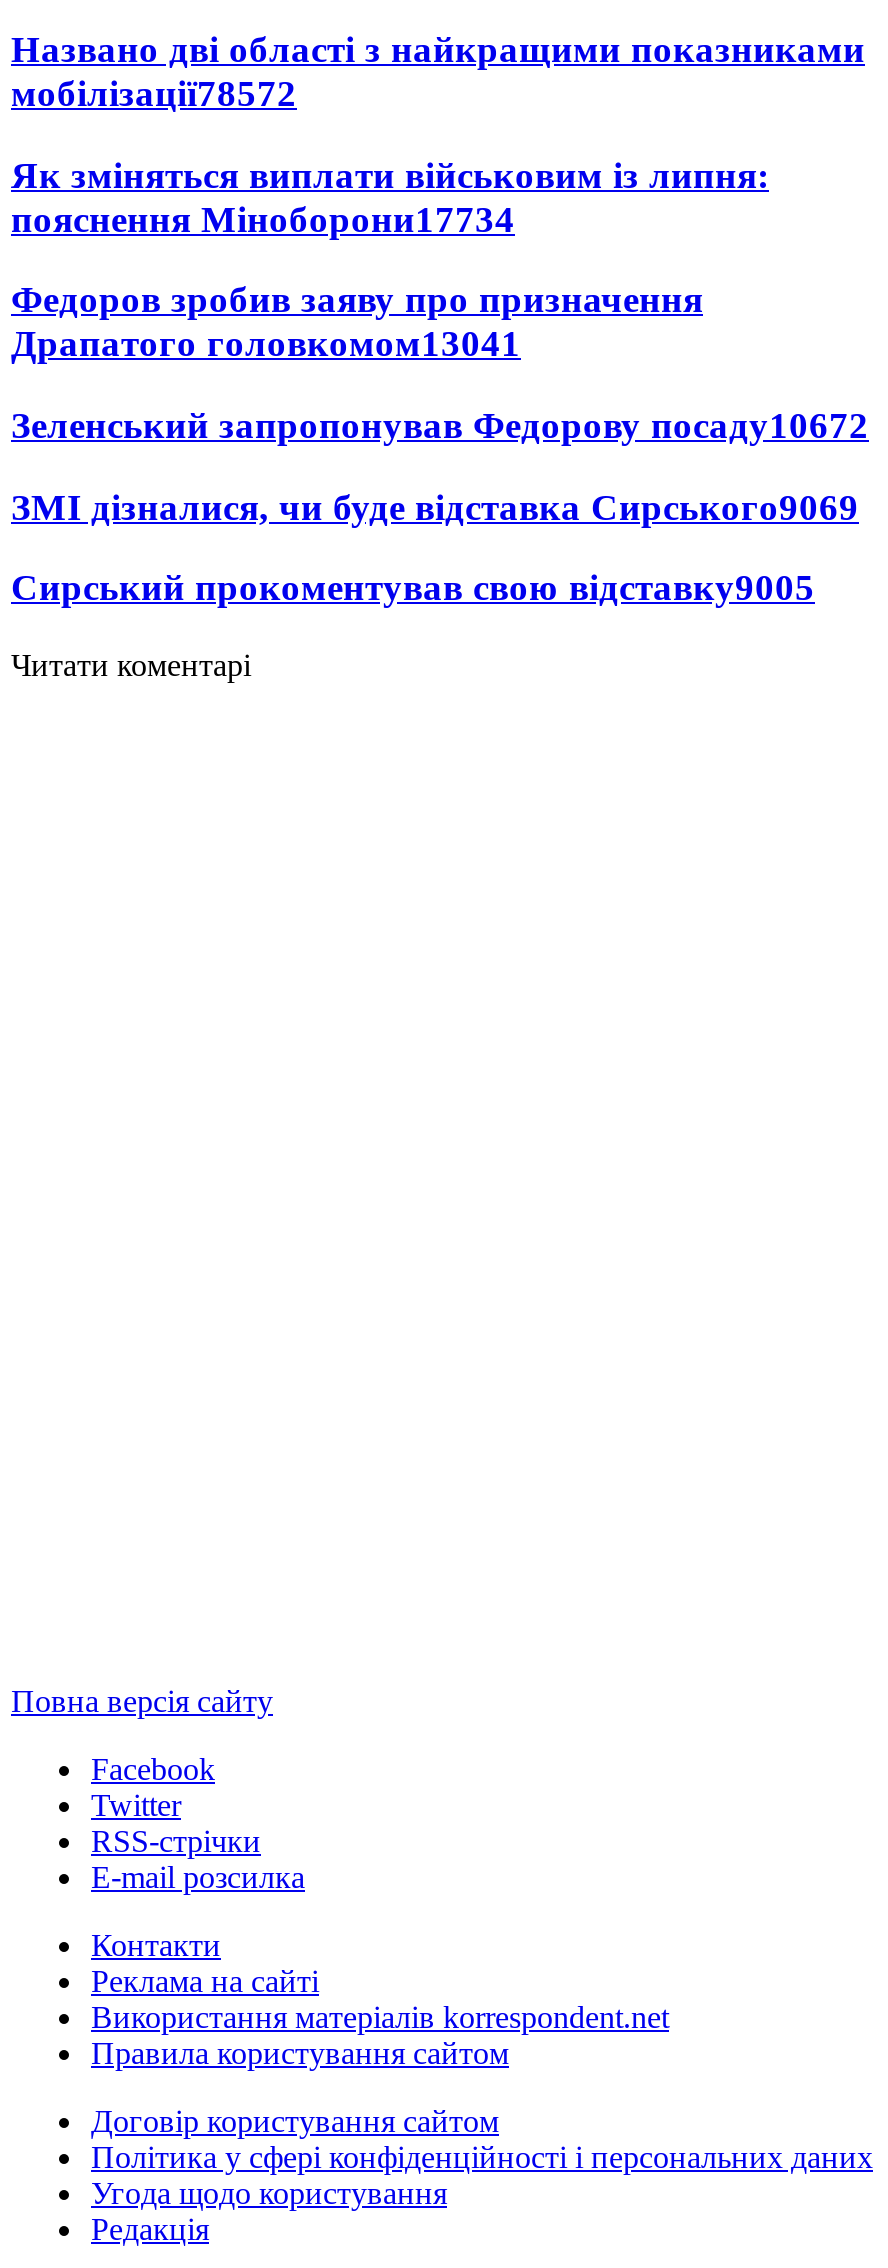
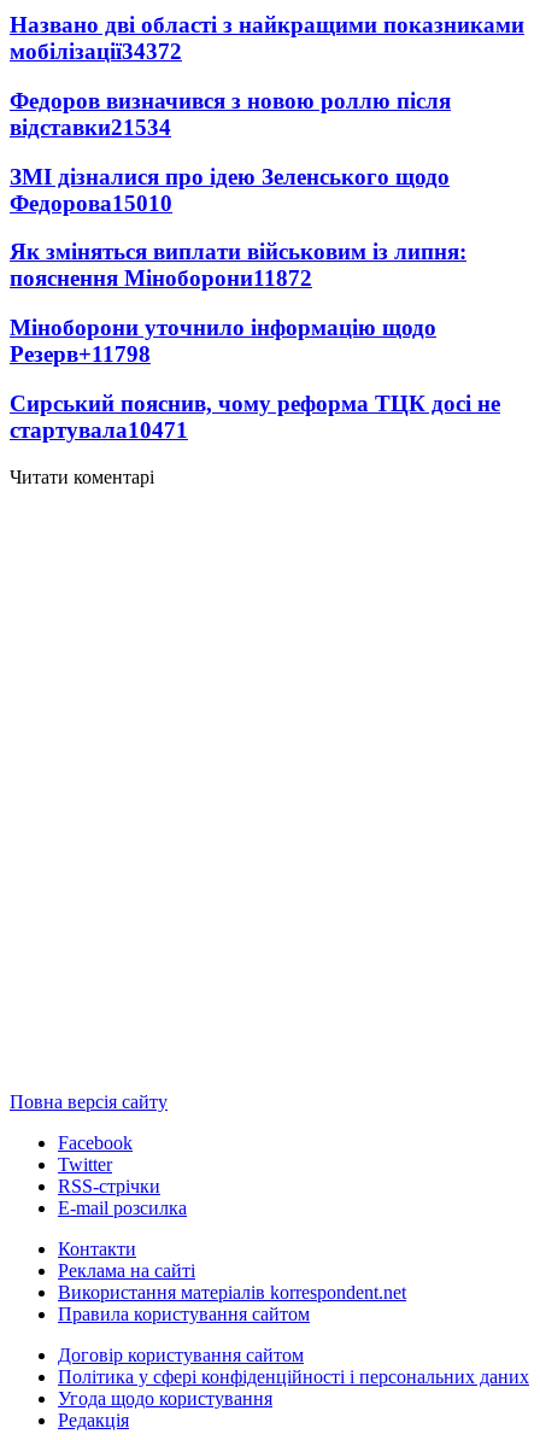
- мобілізації78572
+ мобілізації34372
+ Федоров визначився з новою роллю після
+ відставки21534
+ ЗМІ дізналися про ідею Зеленського щодо
+ Федорова15010

moved down: Як зміняться виплати військовим із липня:

- пояснення Міноборони17734
- Федоров зробив заяву про призначення
- Драпатого головкомом13041
- Зеленський запропонував Федорову посаду10672
- ЗМІ дізналися, чи буде відставка Сирського9069
- Сирський прокоментував свою відставку9005
+ пояснення Міноборони11872
+ Міноборони уточнило інформацію щодо
+ Резерв+11798
+ Сирський пояснив, чому реформа ТЦК досі не
+ стартувала10471
